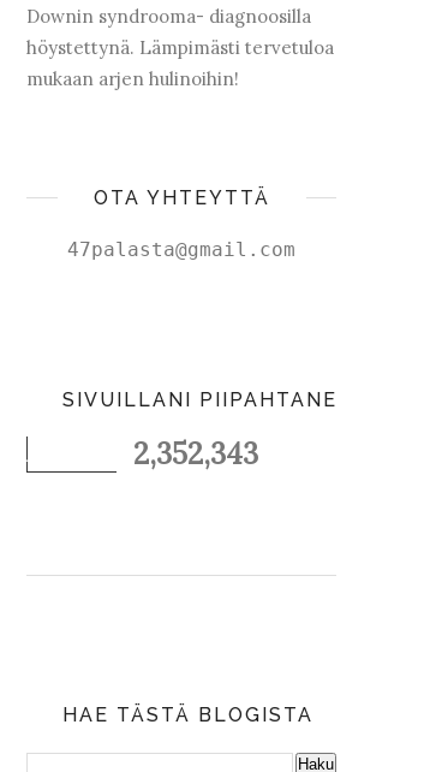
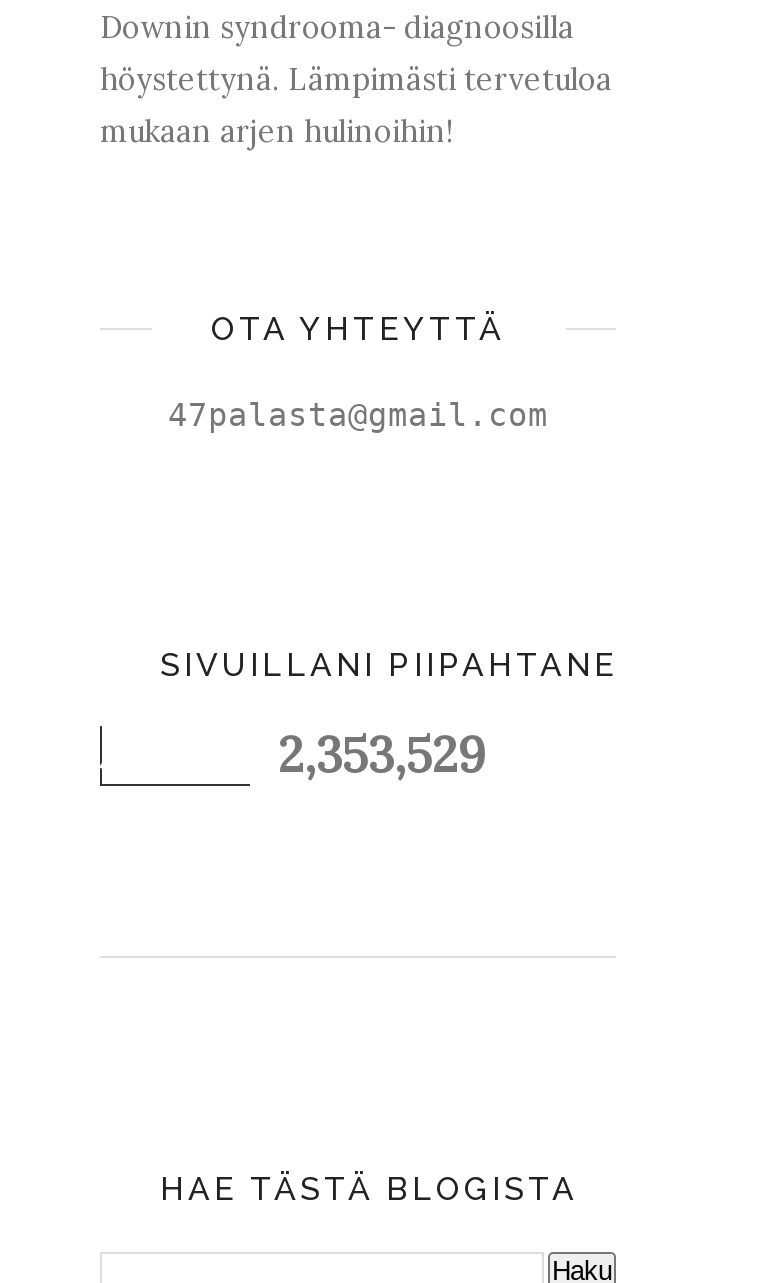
- 2,352,343
+ 2,353,529
